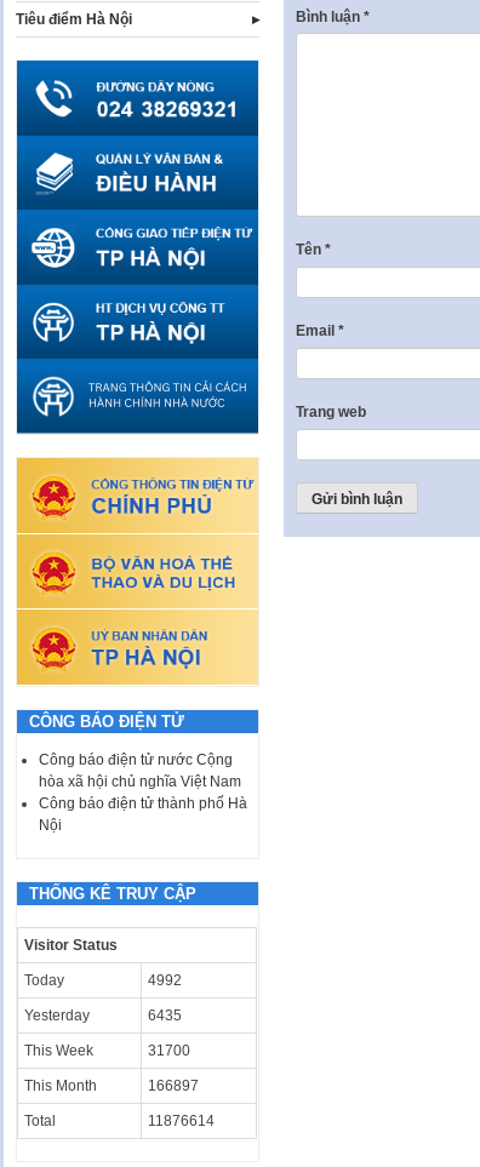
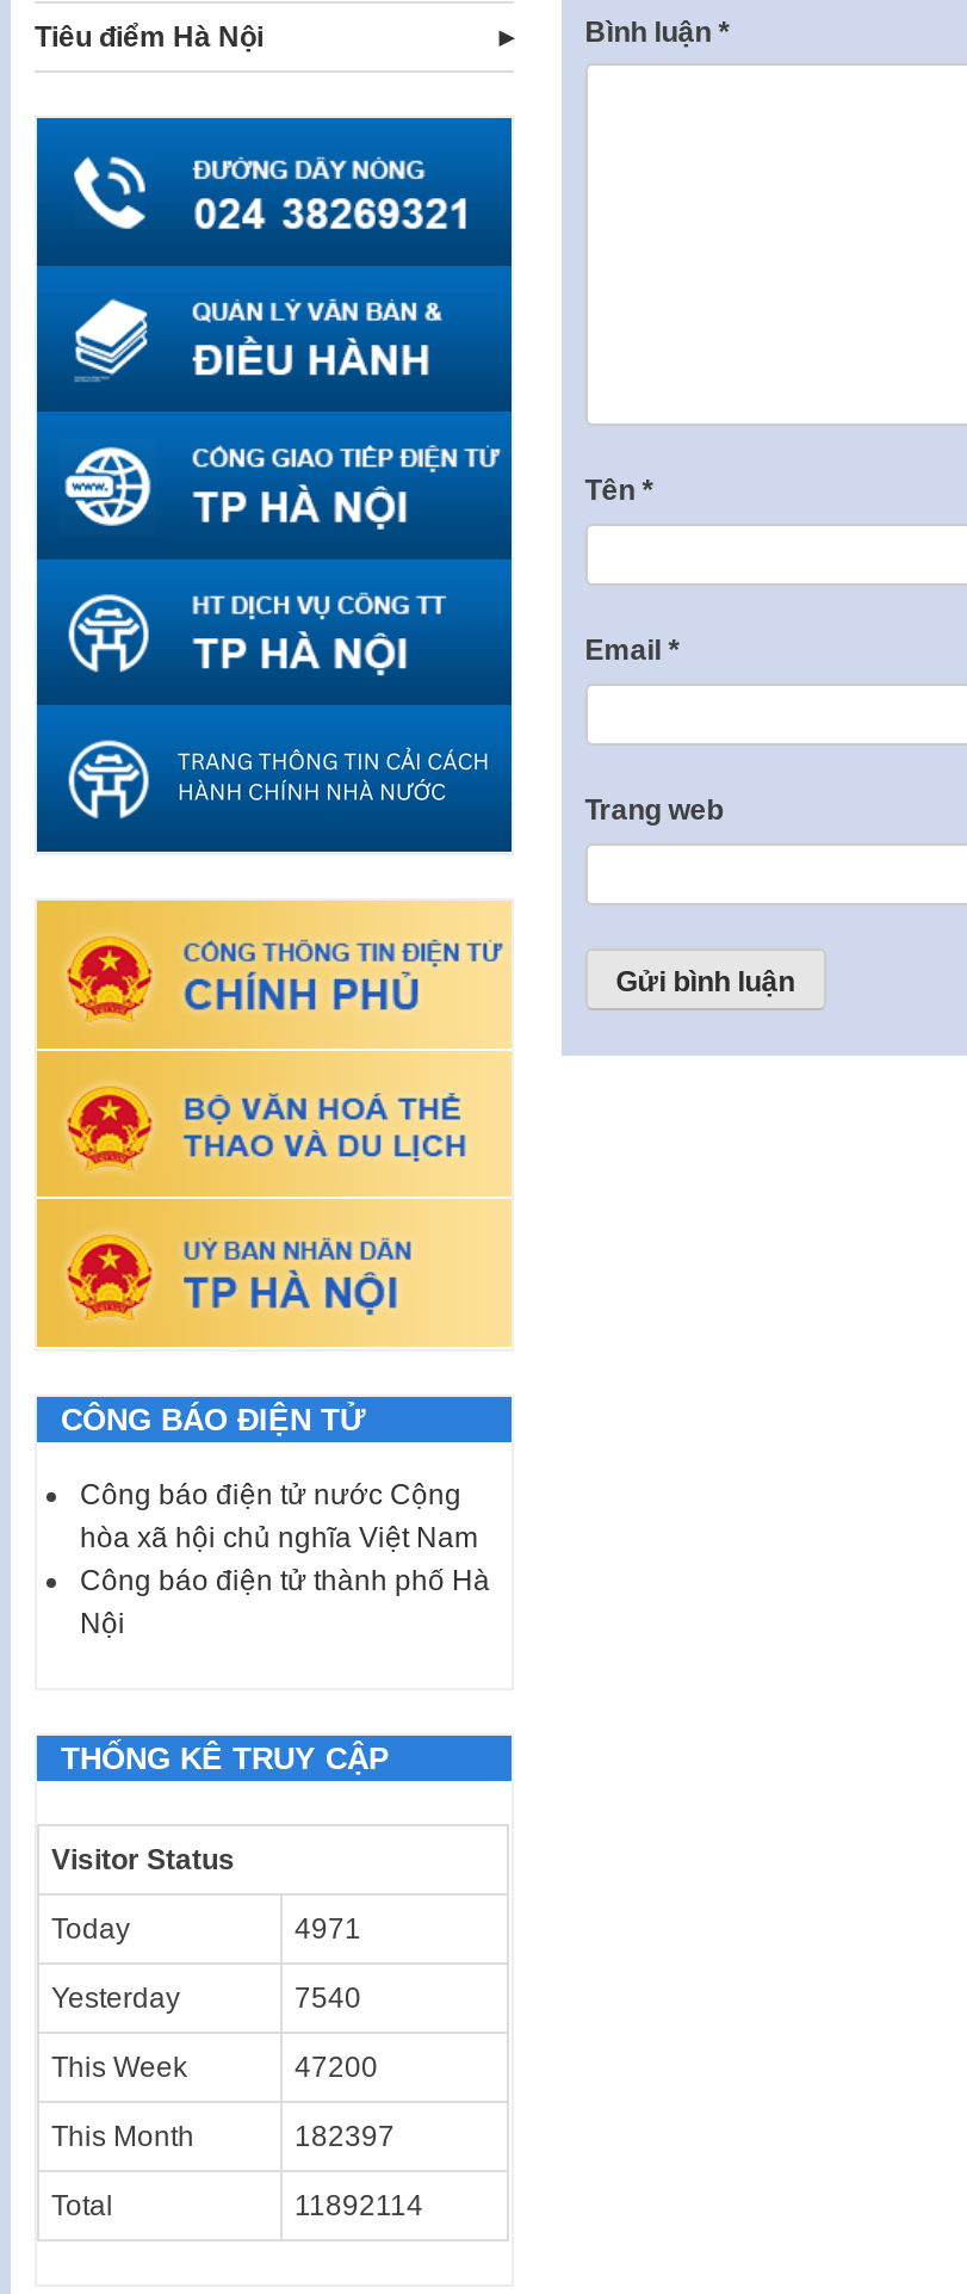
- 4992
+ 4971

- 6435
+ 7540

- 31700
+ 47200

- 166897
+ 182397

- 11876614
+ 11892114
